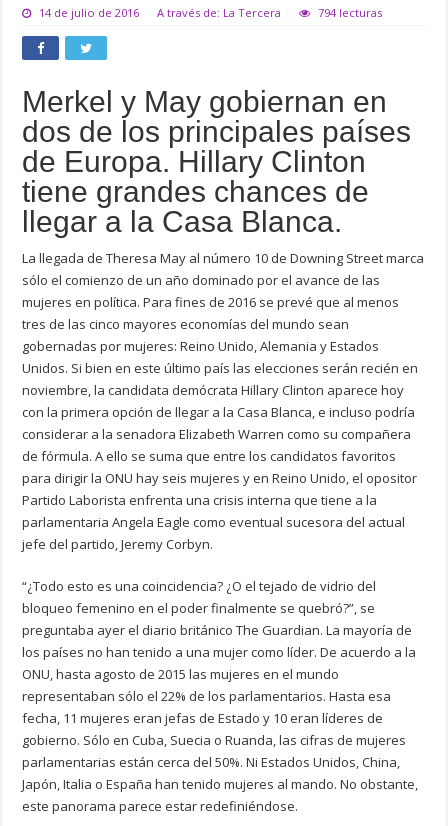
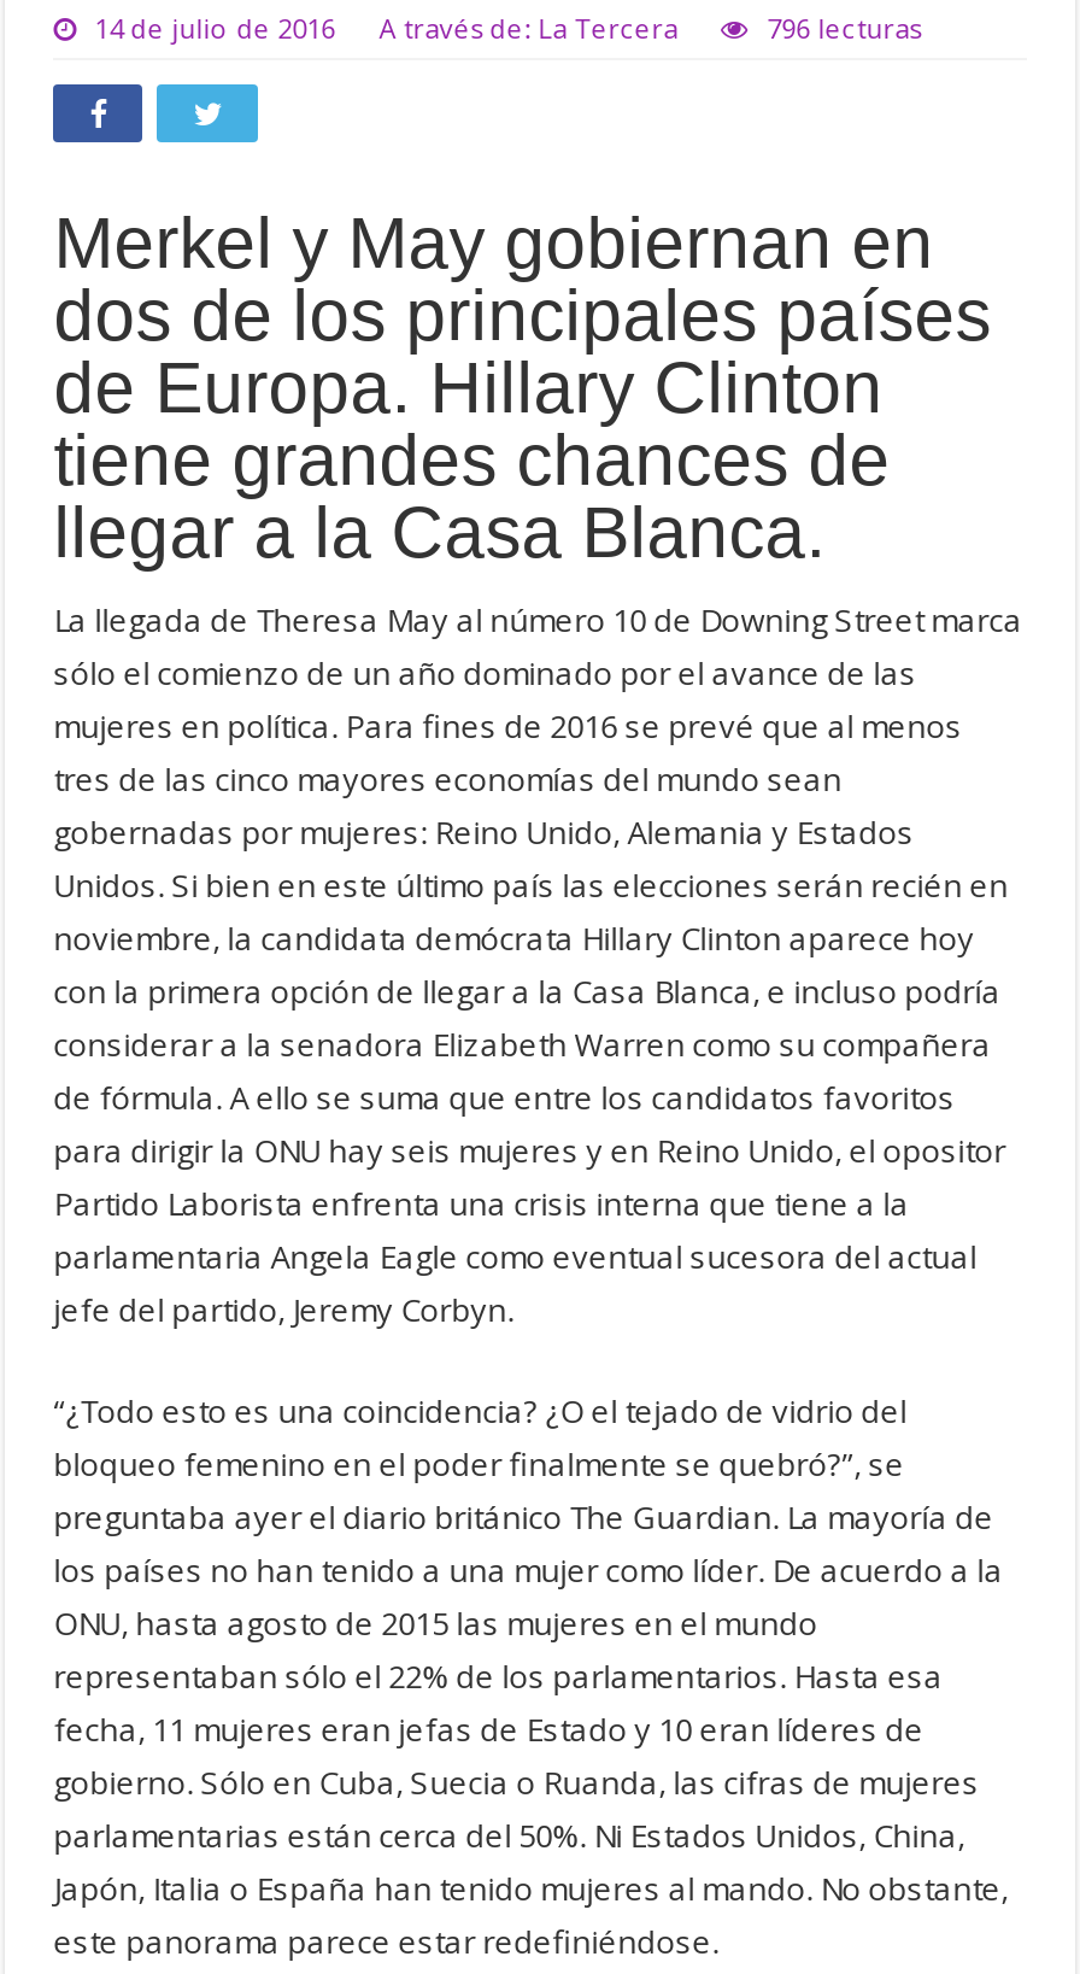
- 794 lecturas
+ 796 lecturas
